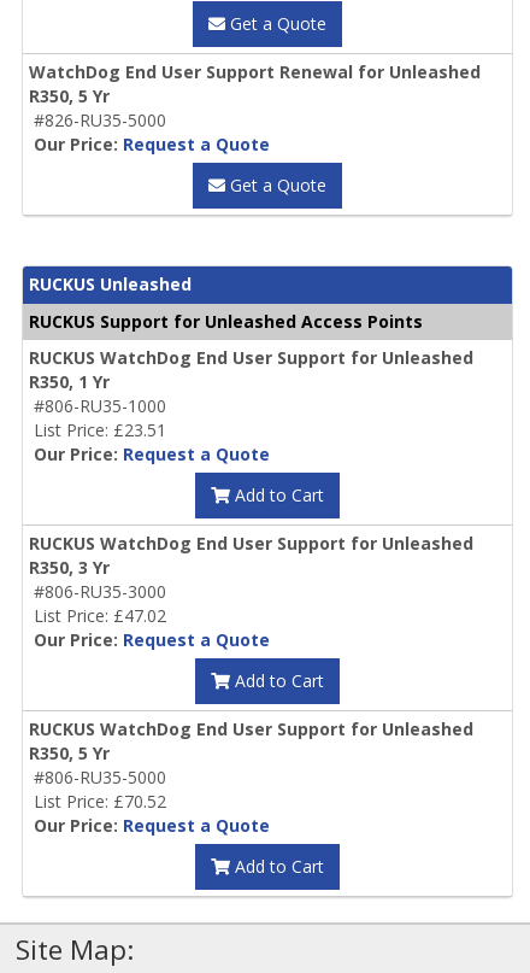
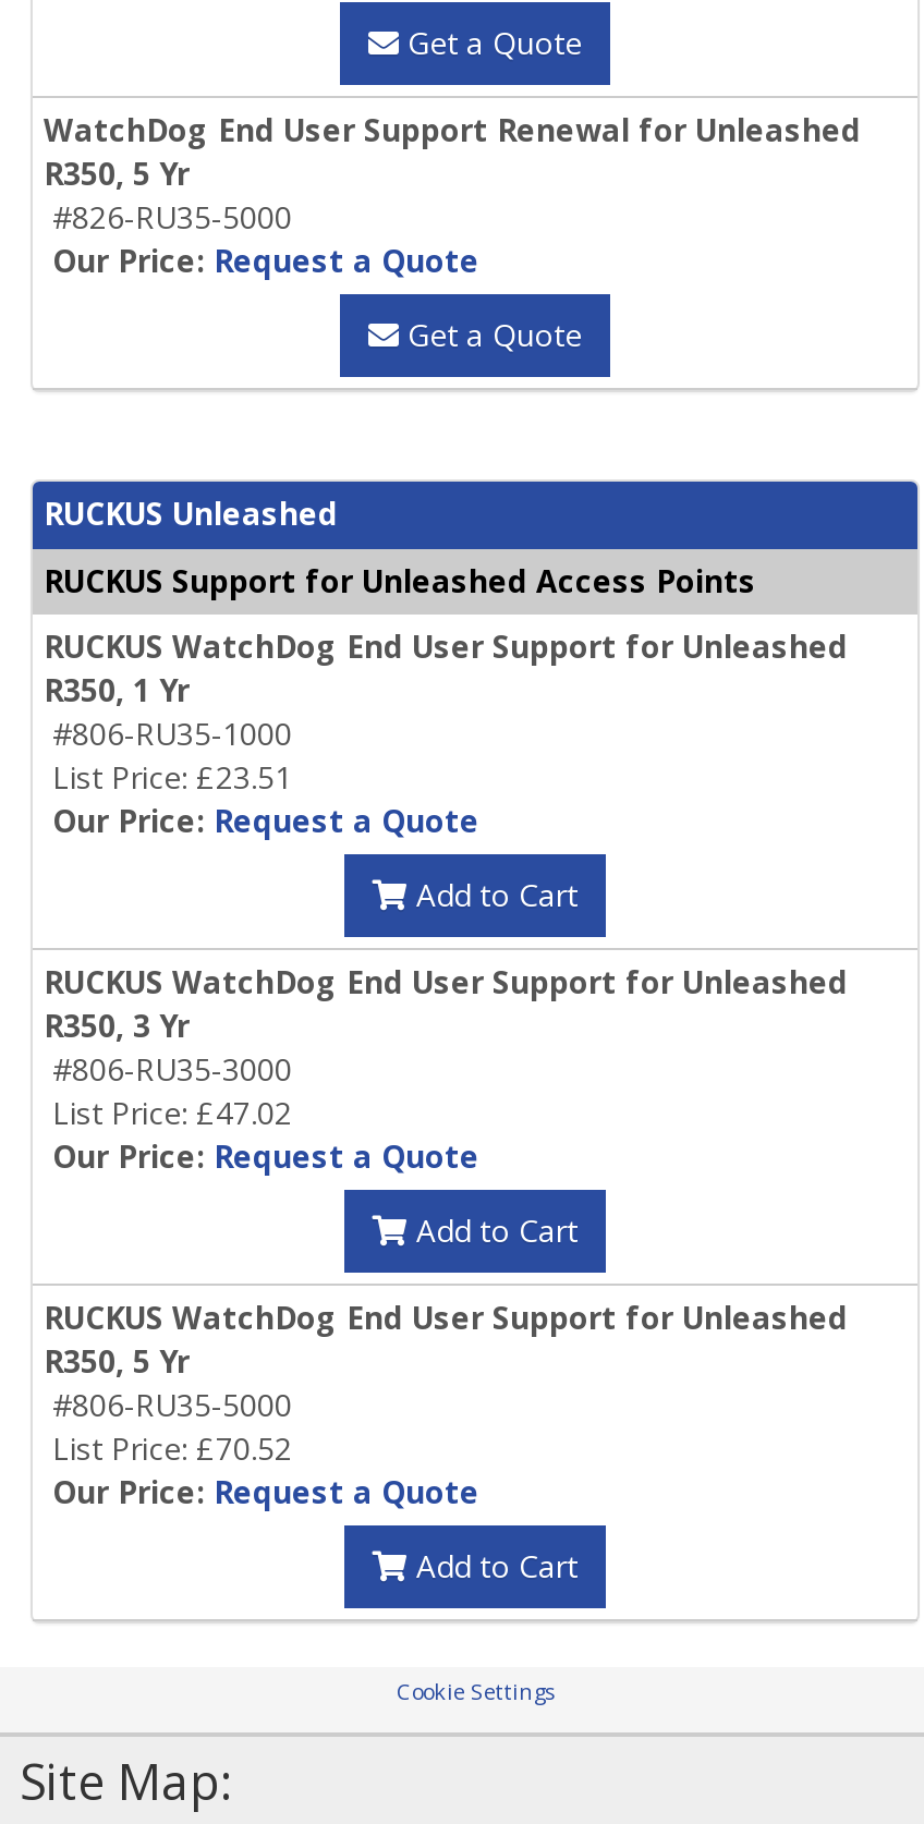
+ Cookie Settings
